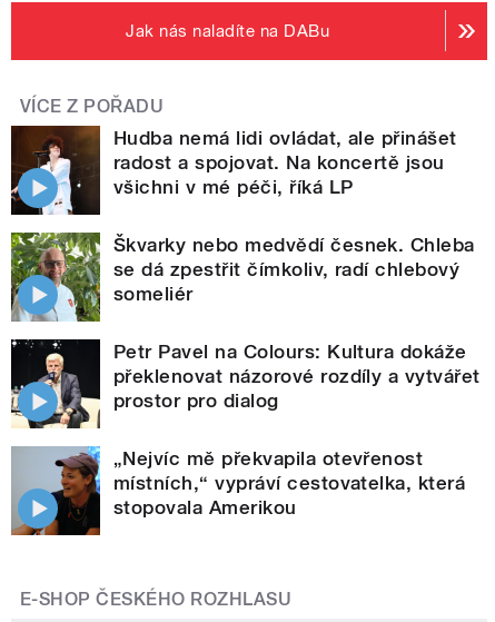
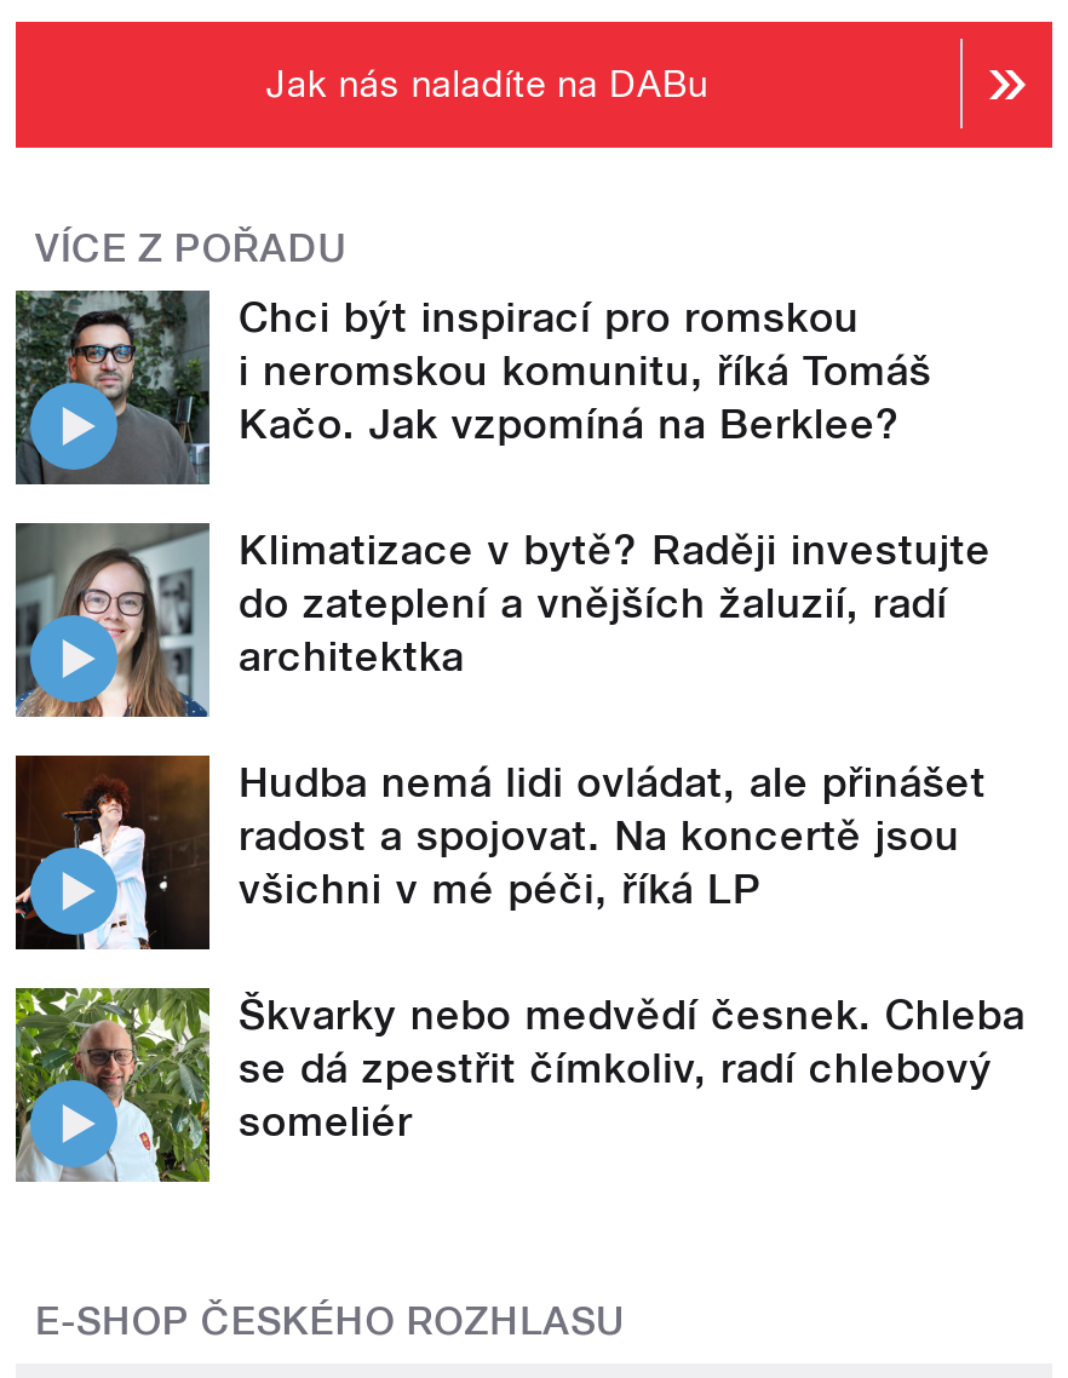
+ [image]
+ Chci být inspirací pro romskou
+ i neromskou komunitu, říká Tomáš
+ Kačo. Jak vzpomíná na Berklee?
+ Klimatizace v bytě? Raději investujte
+ do zateplení a vnějších žaluzií, radí
+ architektka

+ [image]

moved down: [image] | Hudba nemá lidi ovládat, ale přinášet | radost a spojovat. Na koncertě jsou | všichni v mé péči, říká LP | Škvarky nebo medvědí česnek. Chleba | se dá zpestřit čímkoliv, radí chlebový | someliér

- [image]
- Petr Pavel na Colours: Kultura dokáže
- překlenovat názorové rozdíly a vytvářet
- prostor pro dialog
- „Nejvíc mě překvapila otevřenost
- místních,“ vypráví cestovatelka, která
- stopovala Amerikou

- [image]
